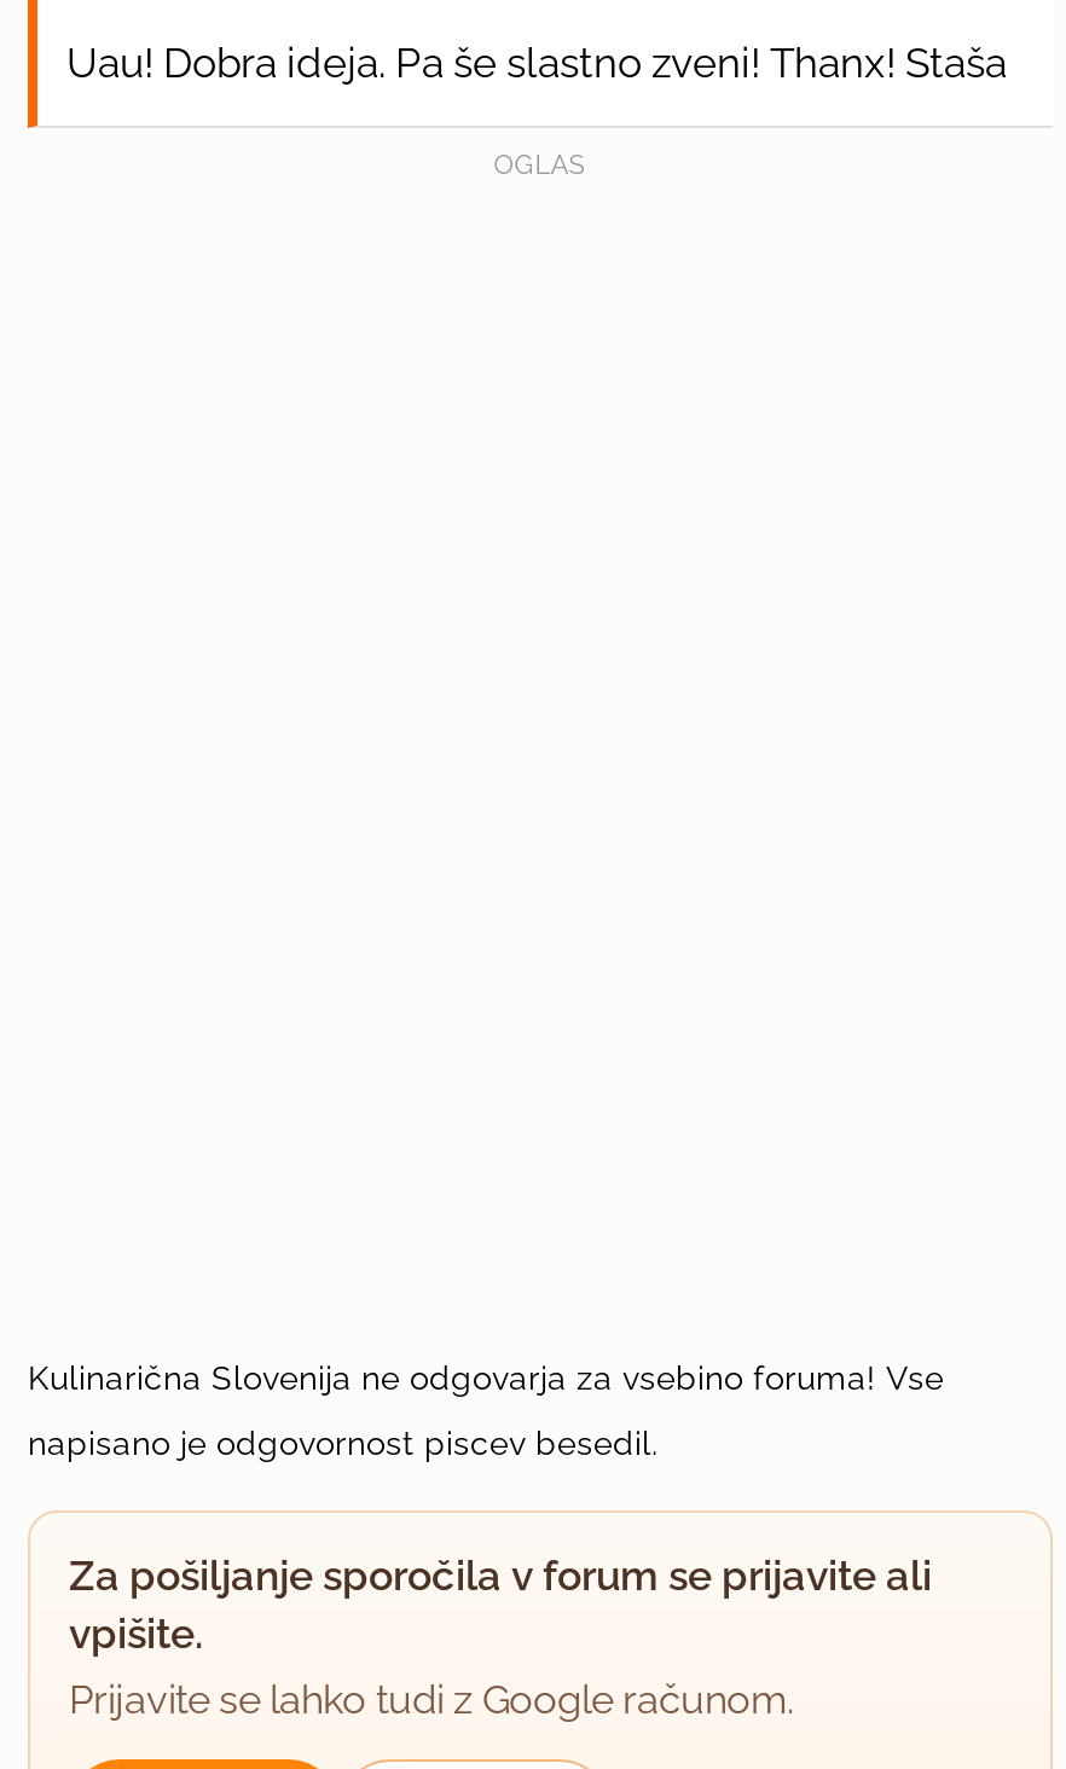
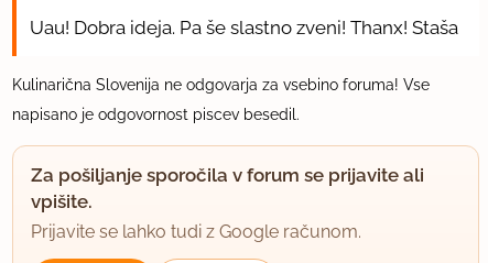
- OGLAS
